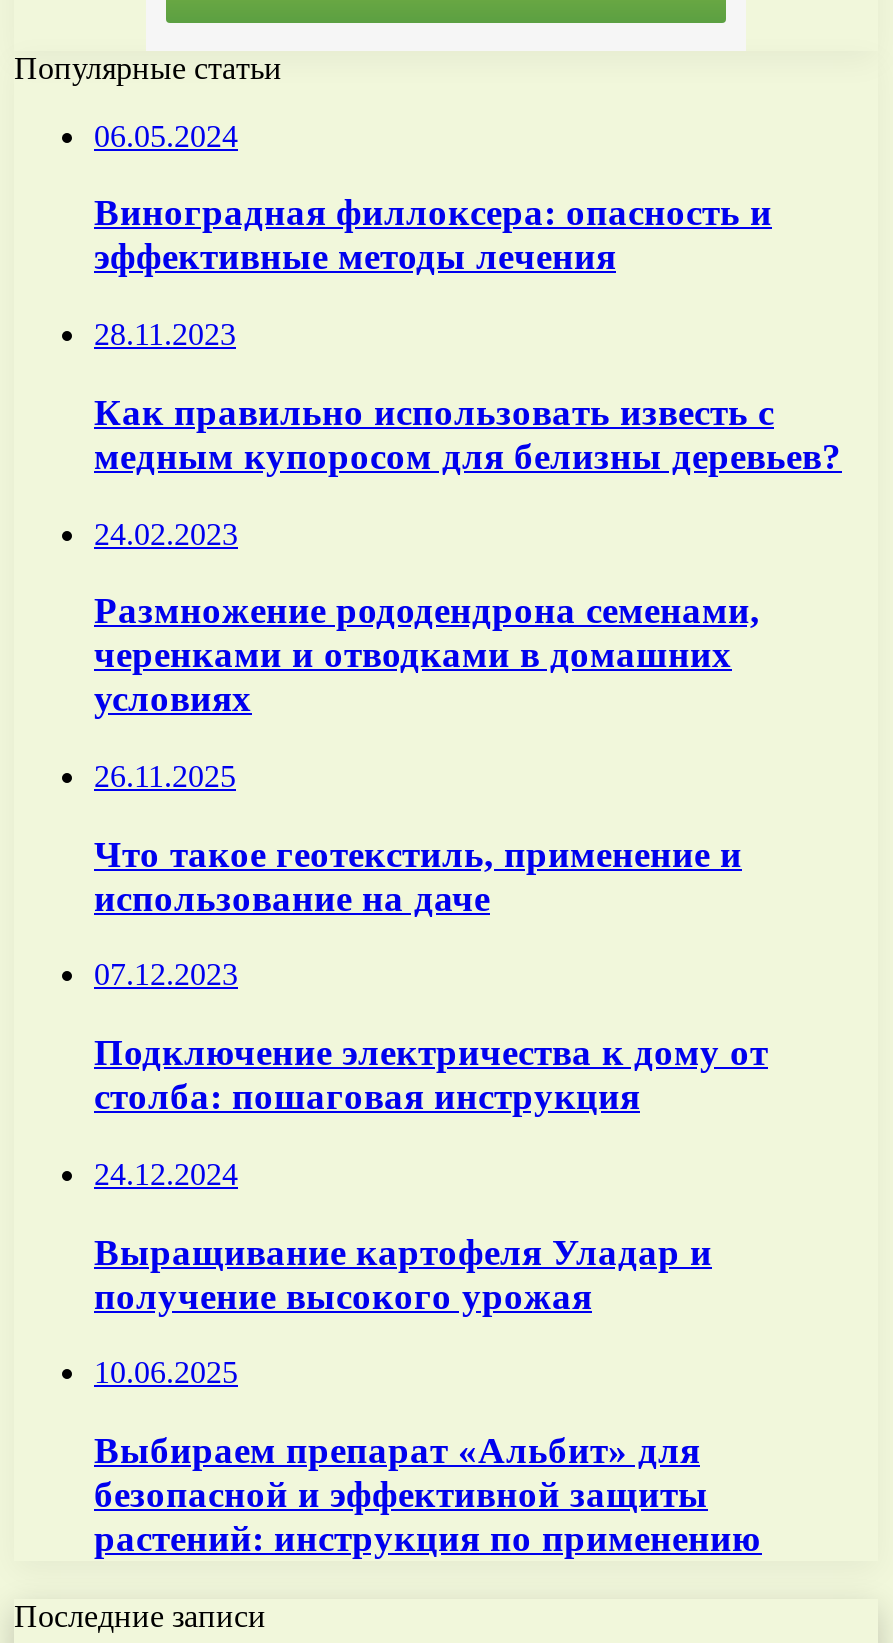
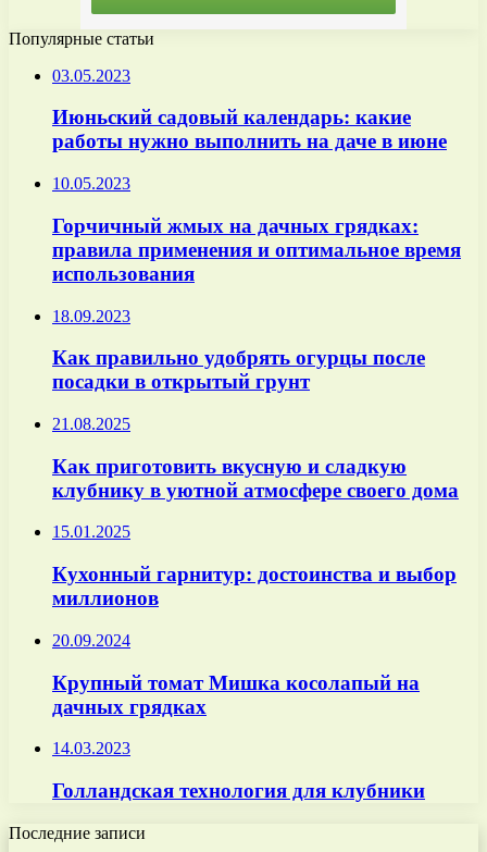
- 06.05.2024
+ 03.05.2023

- Виноградная филлоксера: опасность и
- эффективные методы лечения
+ Июньский садовый календарь: какие
+ работы нужно выполнить на даче в июне

- 28.11.2023
+ 10.05.2023

- Как правильно использовать известь с
- медным купоросом для белизны деревьев?
+ Горчичный жмых на дачных грядках:
+ правила применения и оптимальное время
+ использования

- 24.02.2023
+ 18.09.2023

- Размножение рододендрона семенами,
- черенками и отводками в домашних
- условиях
+ Как правильно удобрять огурцы после
+ посадки в открытый грунт

- 26.11.2025
+ 21.08.2025

- Что такое геотекстиль, применение и
- использование на даче
+ Как приготовить вкусную и сладкую
+ клубнику в уютной атмосфере своего дома

- 07.12.2023
+ 15.01.2025

- Подключение электричества к дому от
- столба: пошаговая инструкция
+ Кухонный гарнитур: достоинства и выбор
+ миллионов

- 24.12.2024
+ 20.09.2024

- Выращивание картофеля Уладар и
- получение высокого урожая
+ Крупный томат Мишка косолапый на
+ дачных грядках

- 10.06.2025
+ 14.03.2023

- Выбираем препарат «Альбит» для
- безопасной и эффективной защиты
- растений: инструкция по применению
+ Голландская технология для клубники
